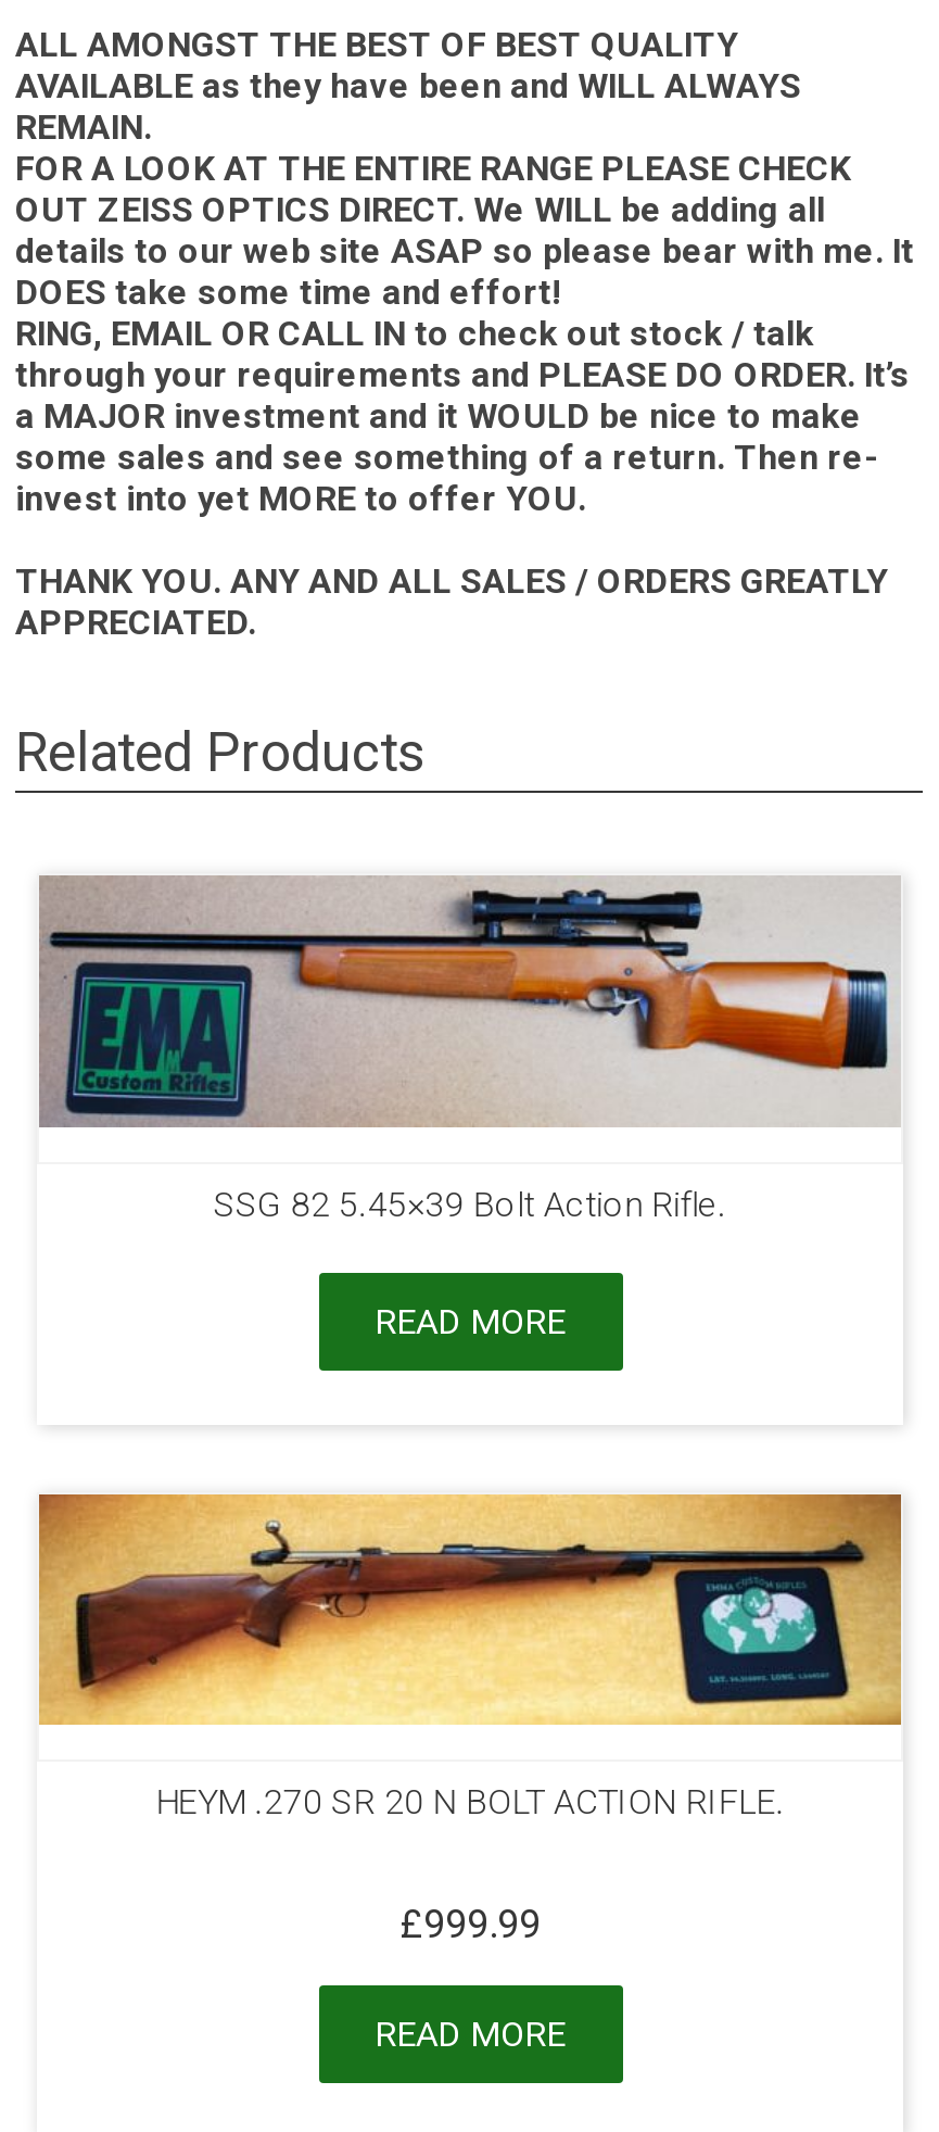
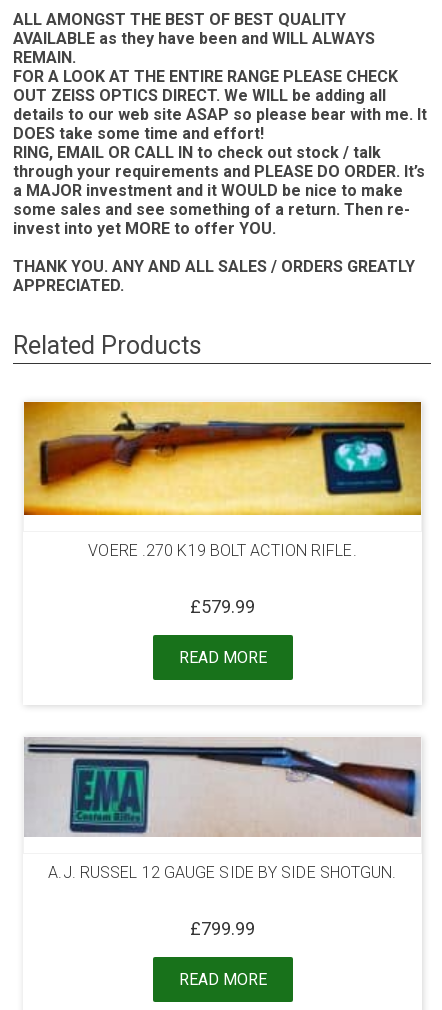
- [image]
- SSG 82 5.45×39 Bolt Action Rifle.
+ [image]
+ VOERE .270 K19 BOLT ACTION RIFLE.
+ £579.99

- [image]
- HEYM .270 SR 20 N BOLT ACTION RIFLE.
+ [image]
+ A.J. RUSSEL 12 GAUGE SIDE BY SIDE SHOTGUN.

- £999.99
+ £799.99
